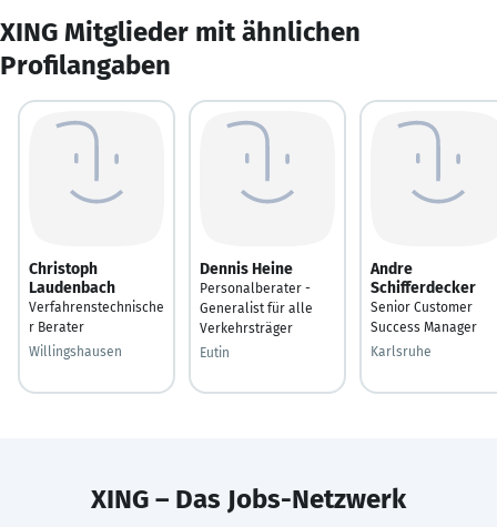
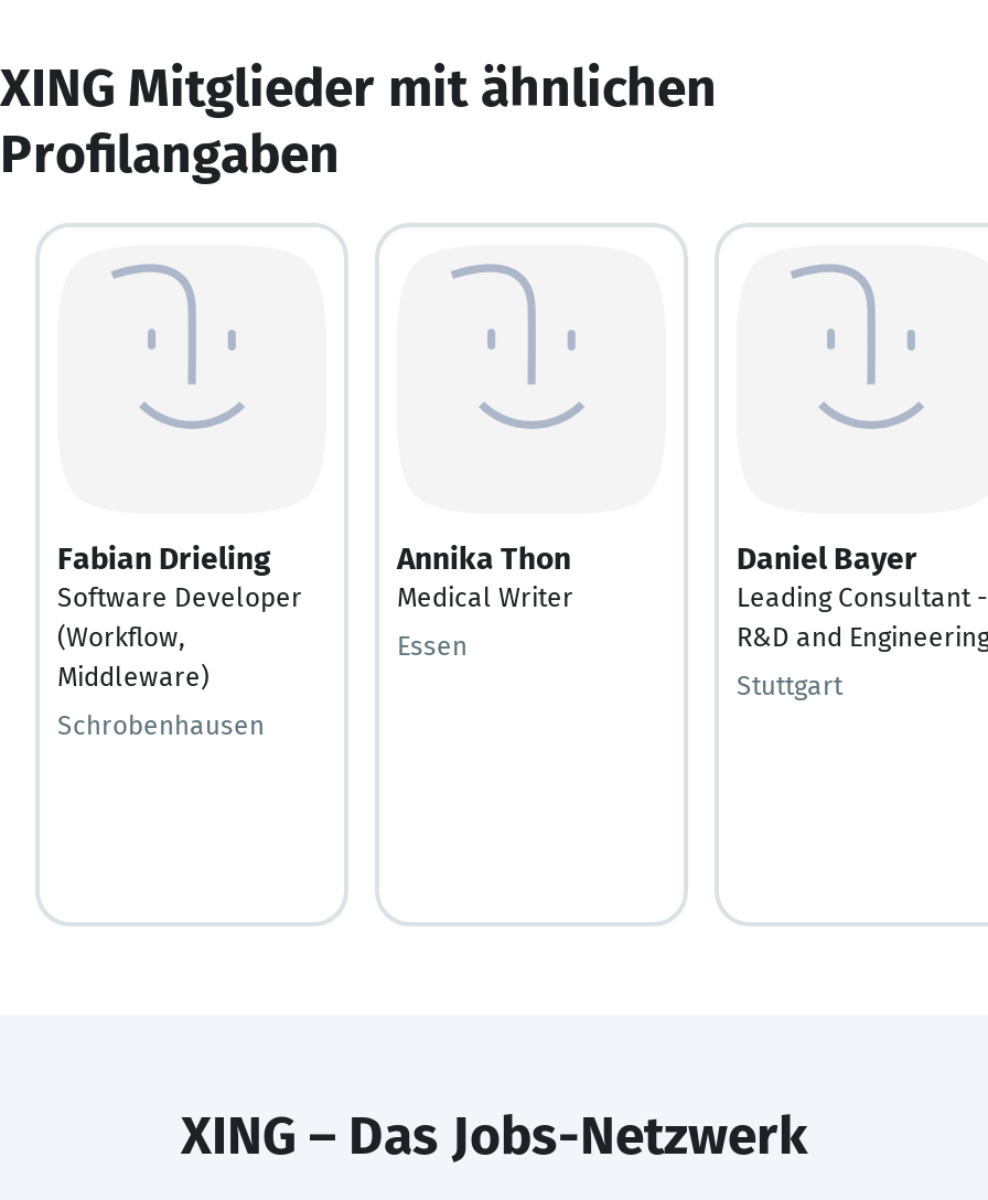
- Christoph
- Laudenbach
- Verfahrenstechnische
- r Berater
+ Fabian Drieling
+ Software Developer
+ (Workflow,
+ Middleware)

- Dennis Heine
- Personalberater -
- Generalist für alle
- Verkehrsträger
+ Annika Thon
+ Medical Writer

- Andre
- Schifferdecker
- Senior Customer
- Success Manager
+ Daniel Bayer
+ Leading Consultant -
+ R&D and Engineering

- Willingshausen
+ Schrobenhausen

- Eutin
+ Essen

- Karlsruhe
+ Stuttgart
